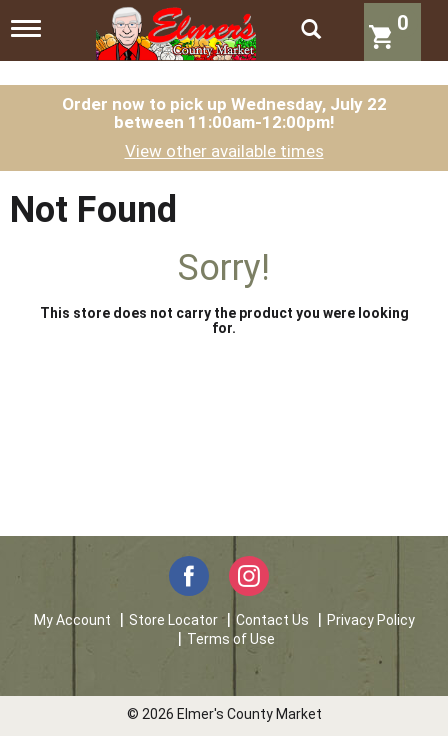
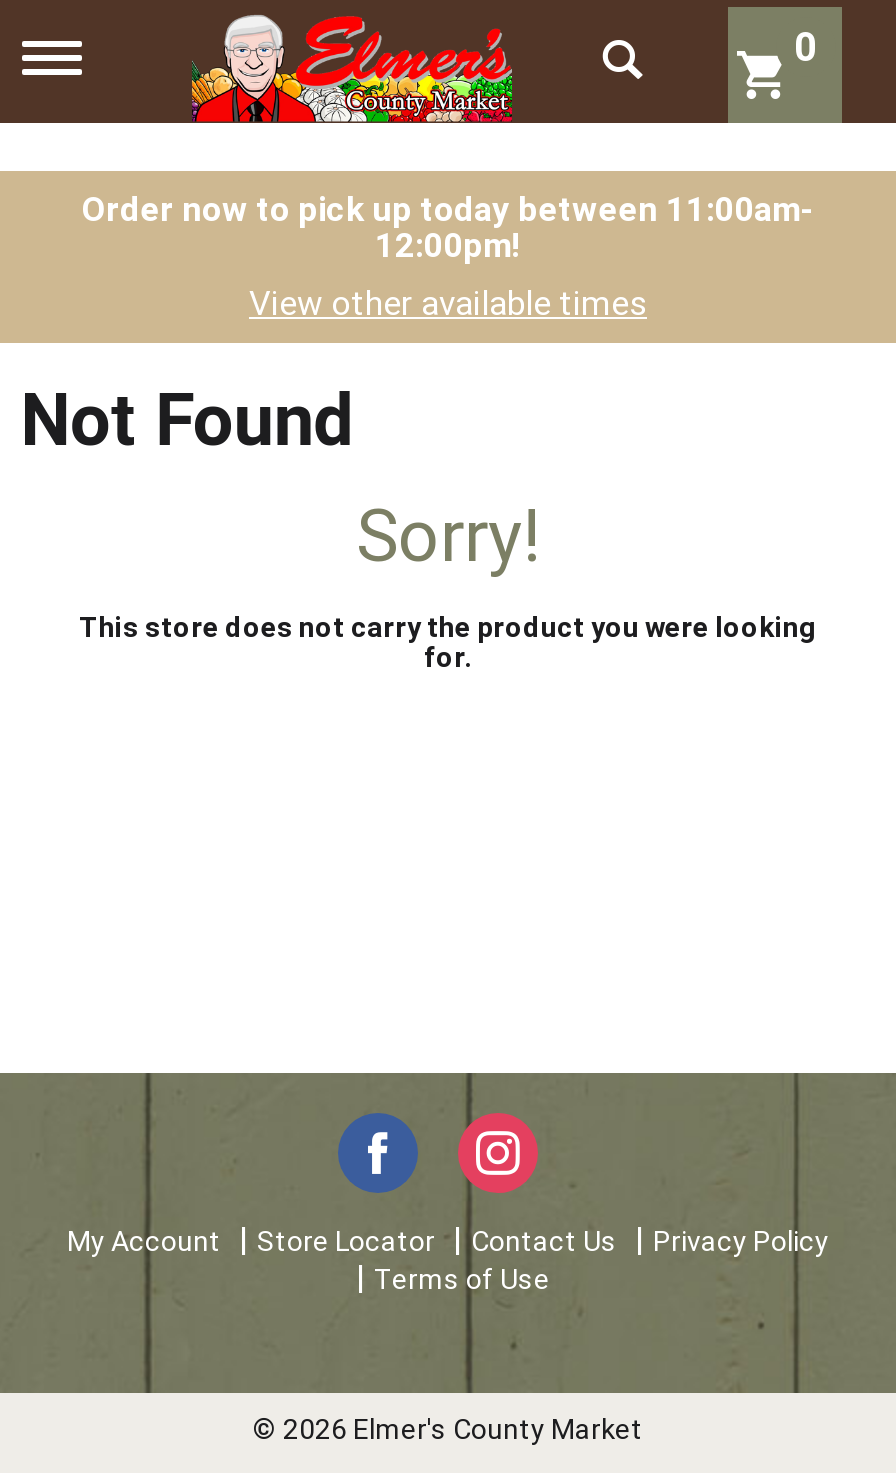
- Order now to pick up Wednesday, July 22
- between 11:00am-12:00pm!
+ Order now to pick up today between 11:00am-
+ 12:00pm!
